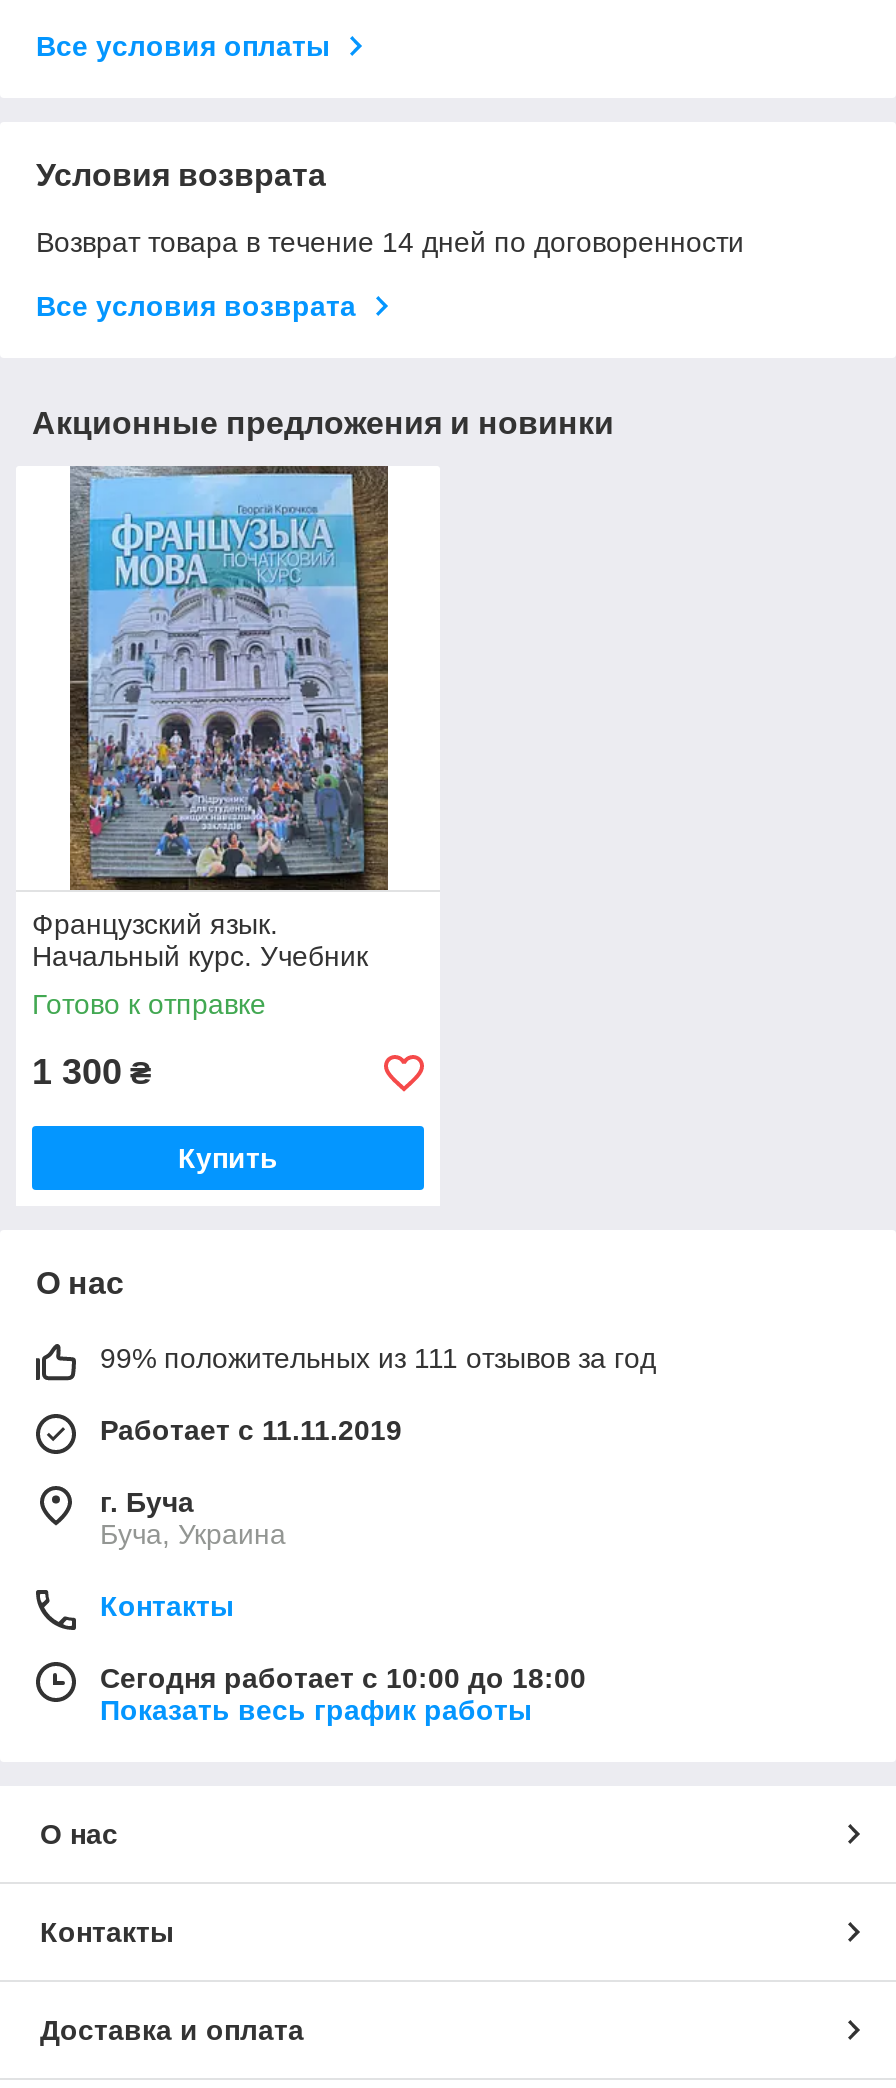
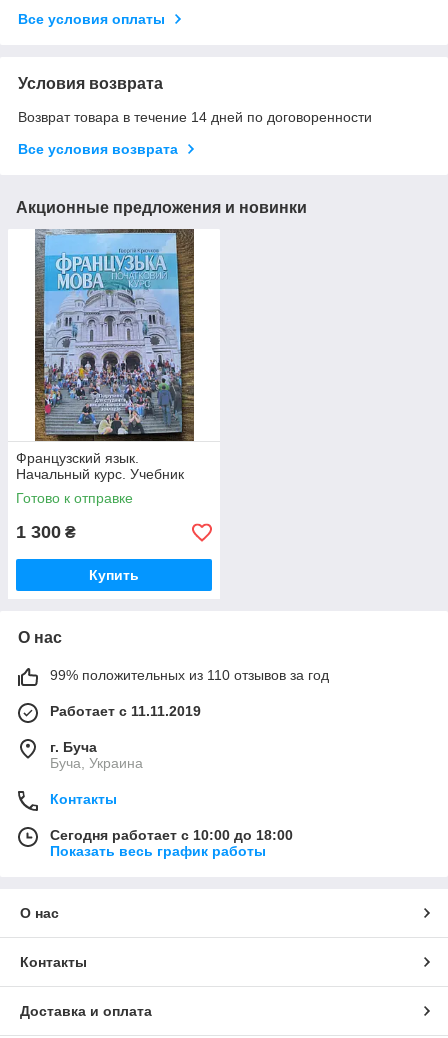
- 99% положительных из 111 отзывов за год
+ 99% положительных из 110 отзывов за год
